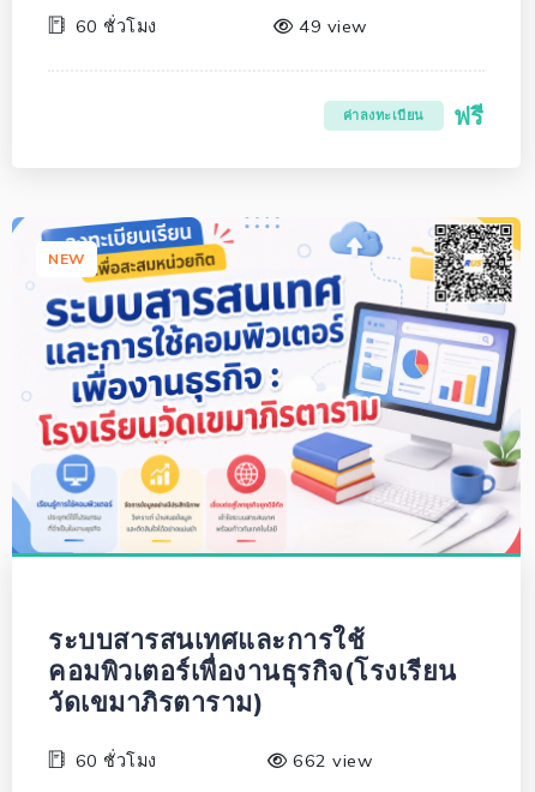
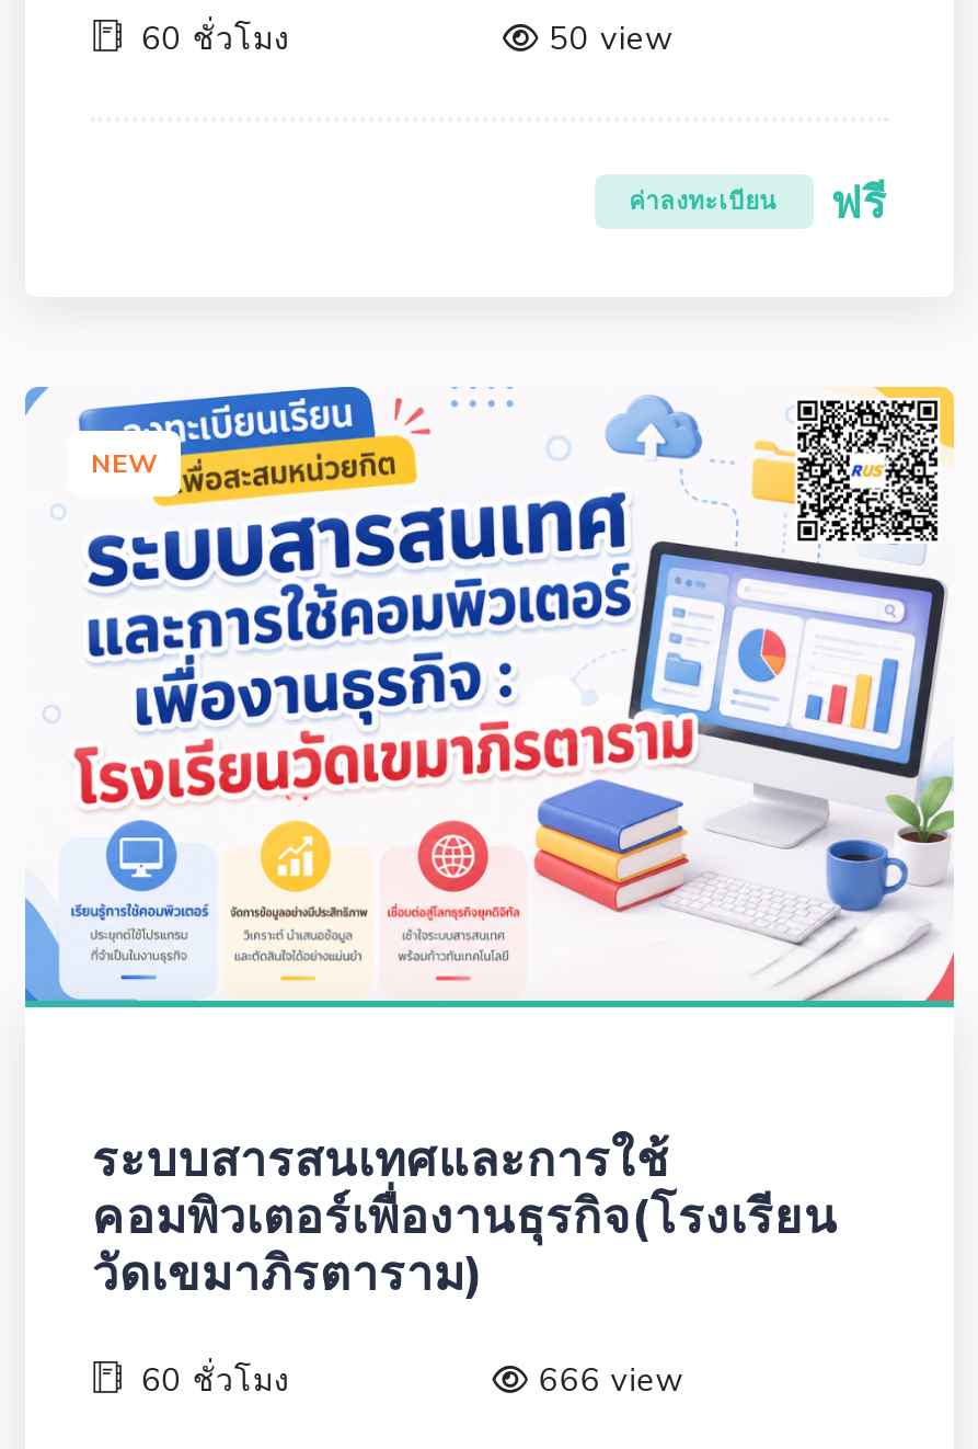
- 49 view
+ 50 view

- 662 view
+ 666 view
